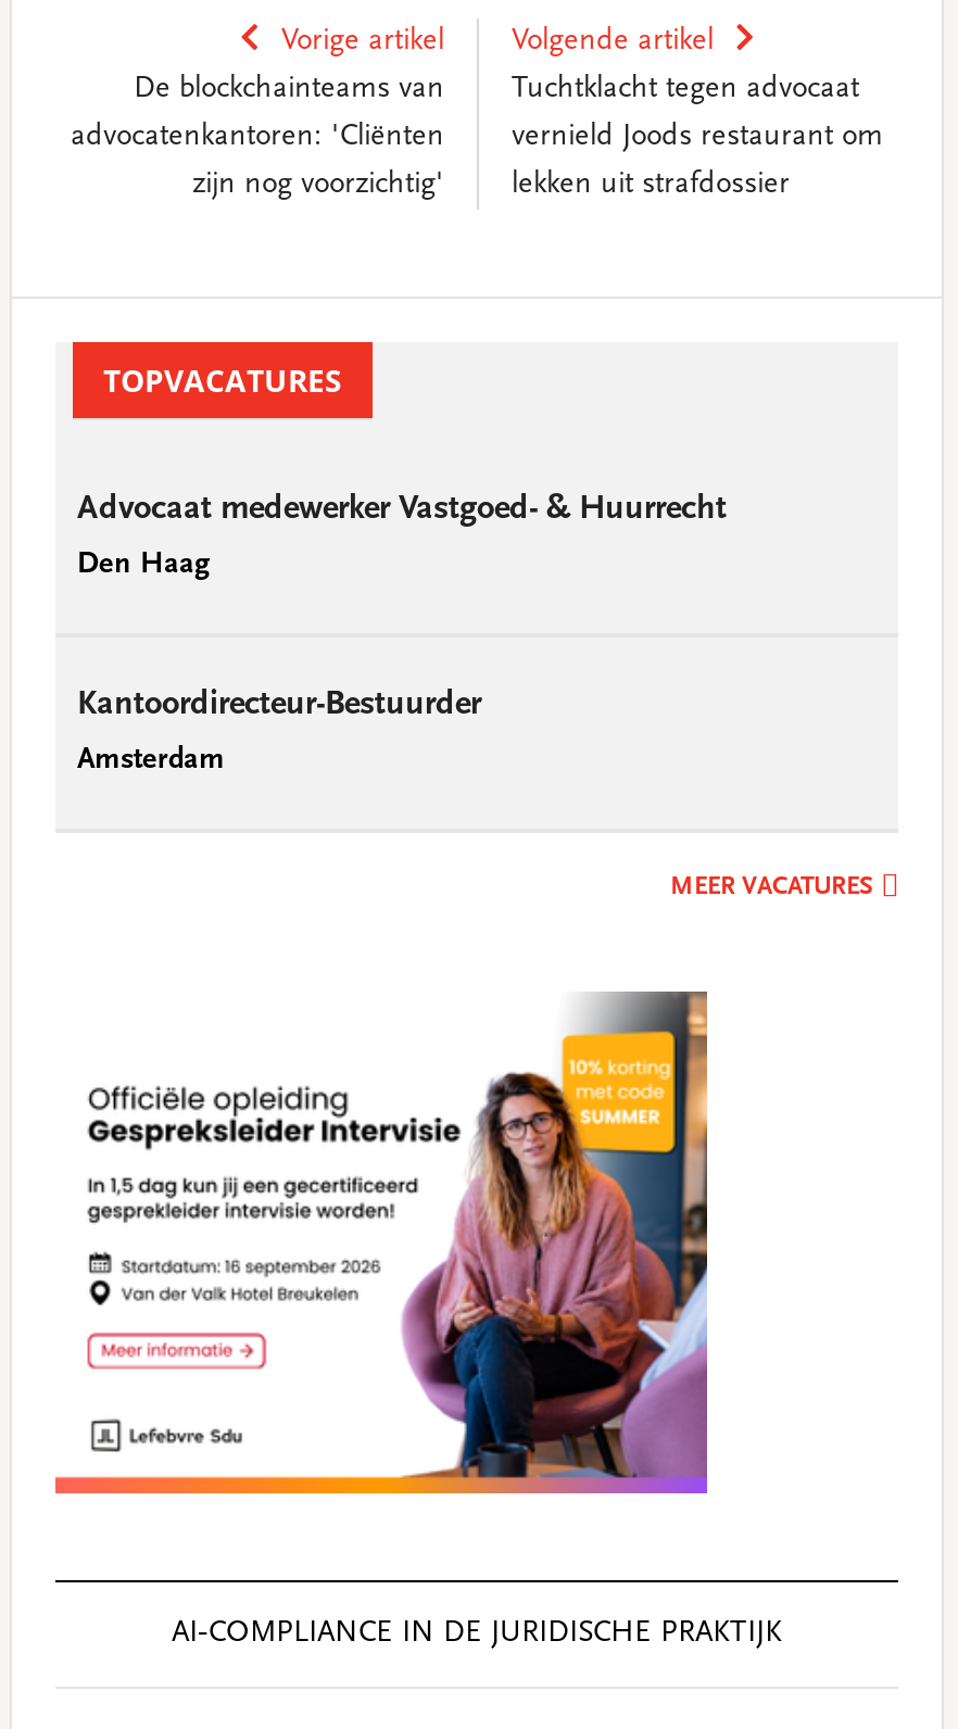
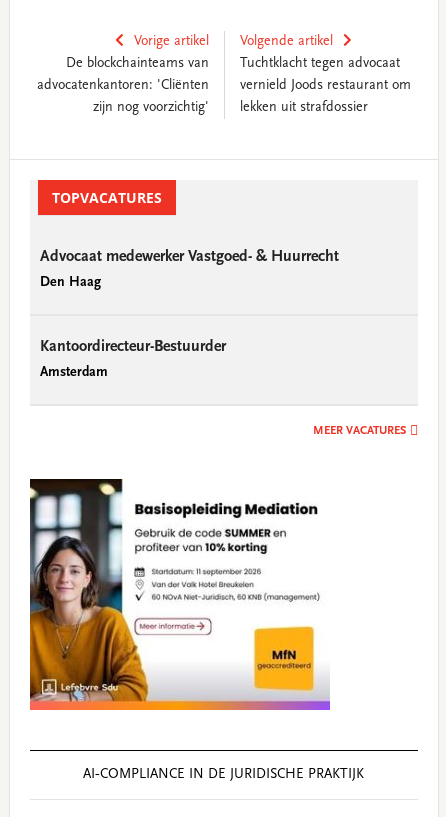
- [image]
+ [image]
